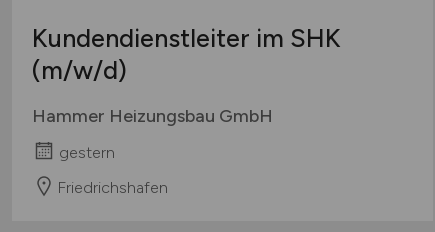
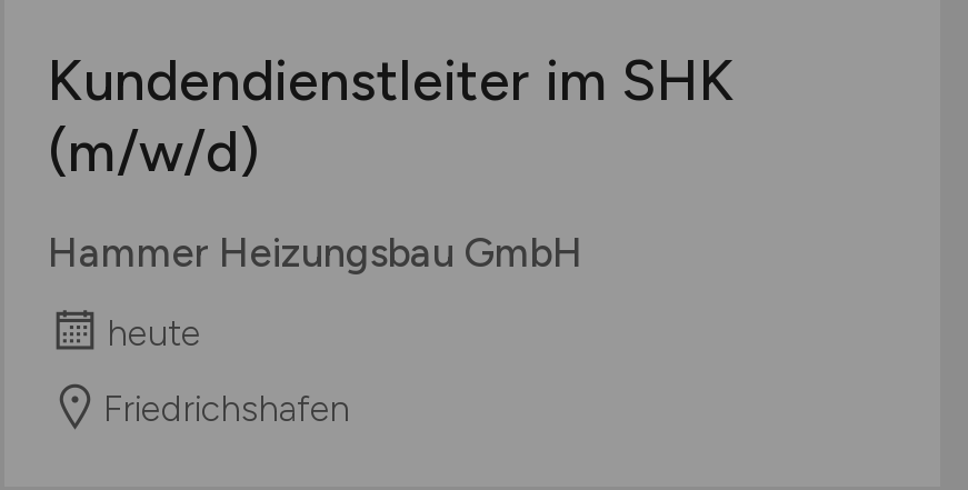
- gestern
+ heute
